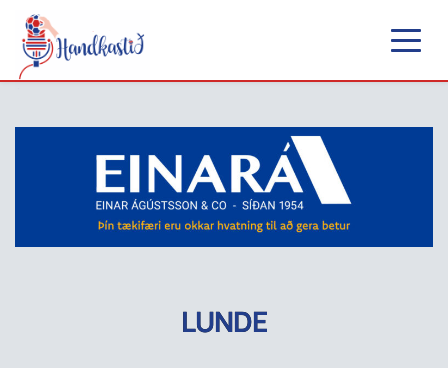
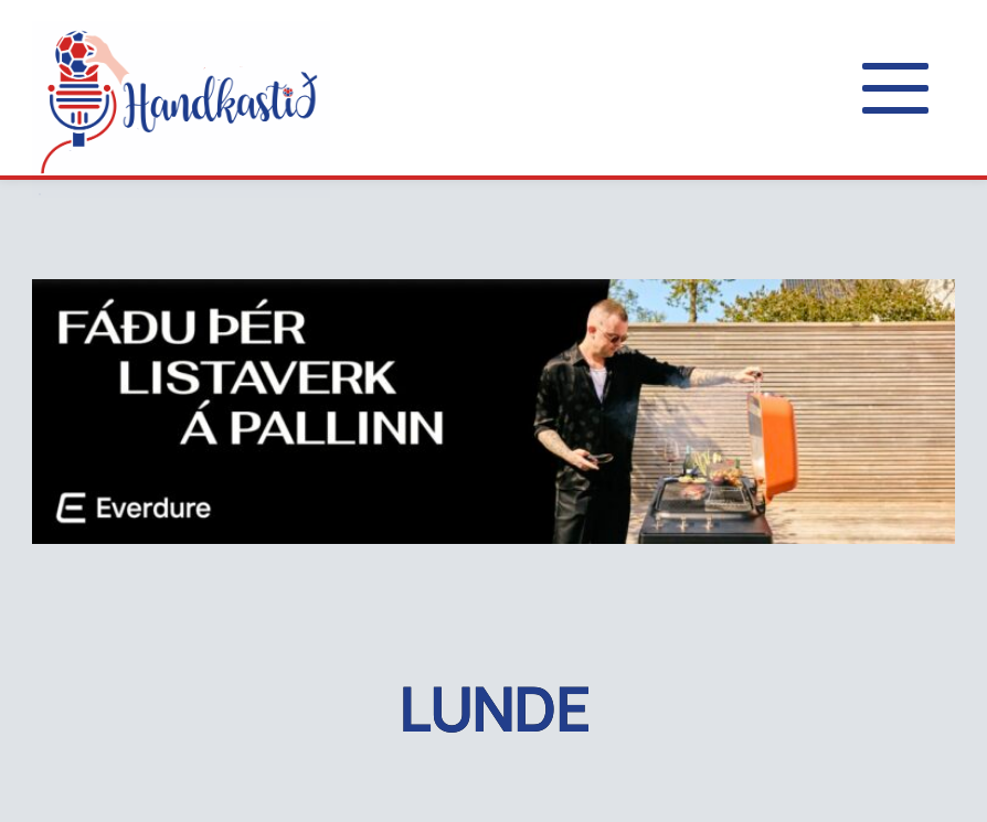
- [image]
+ [image]
